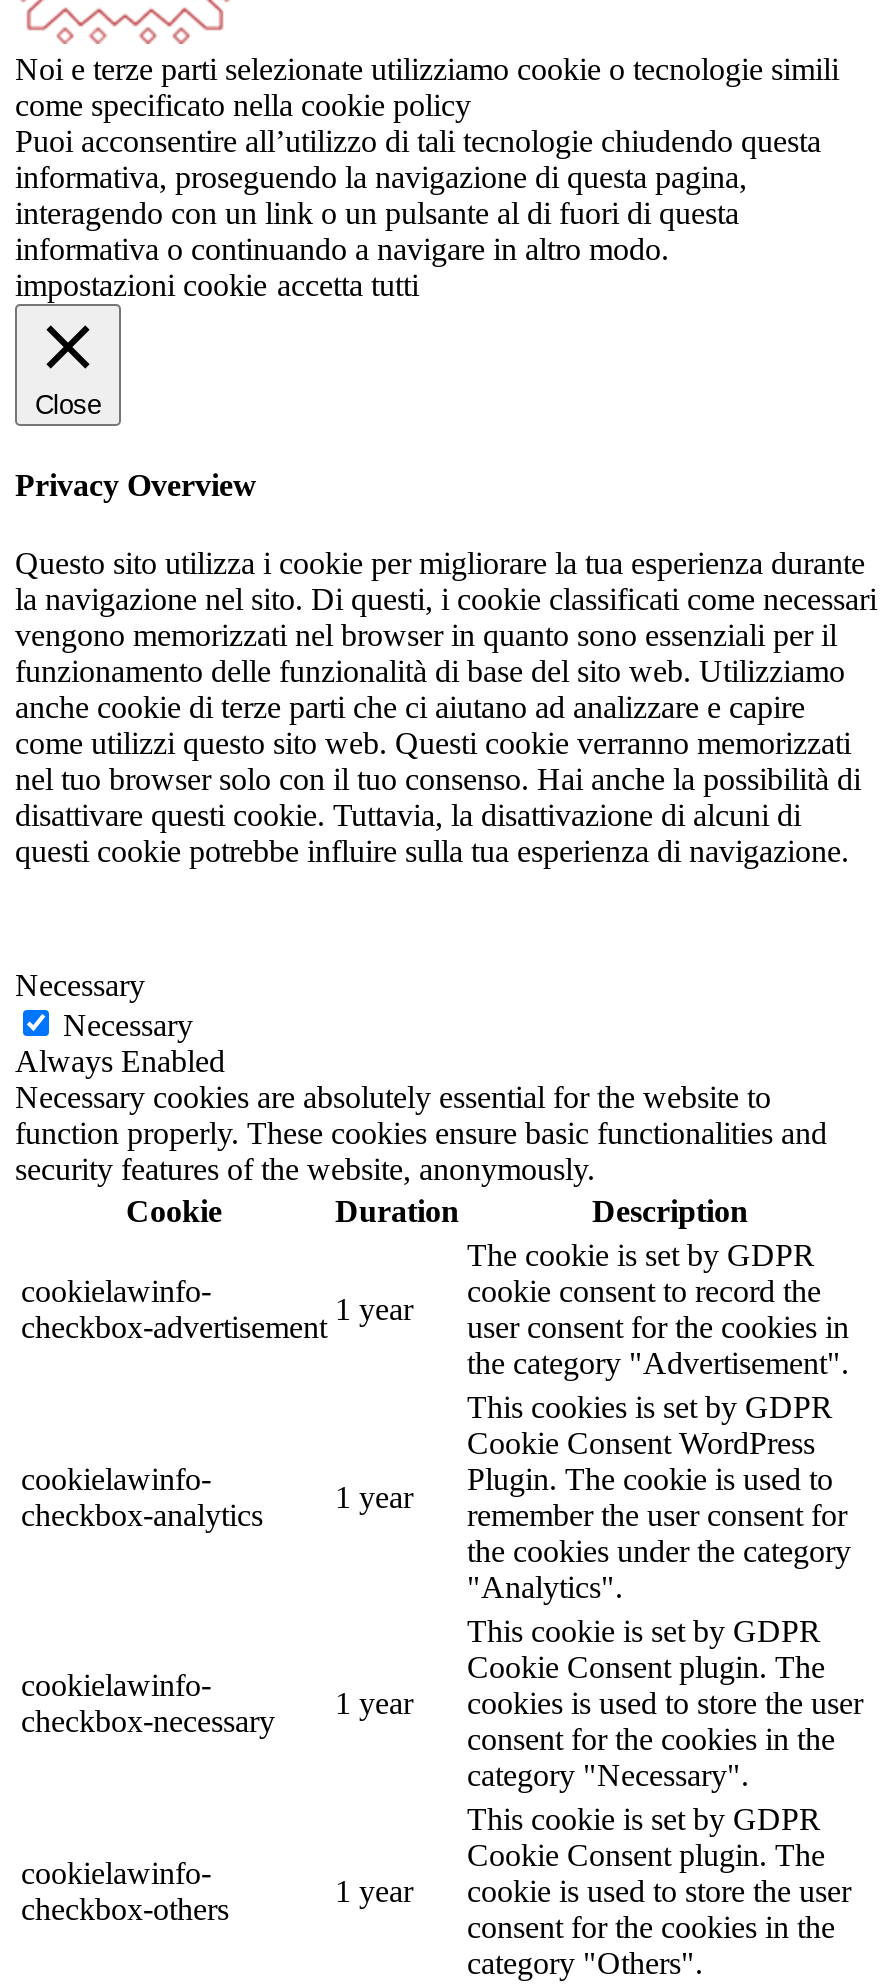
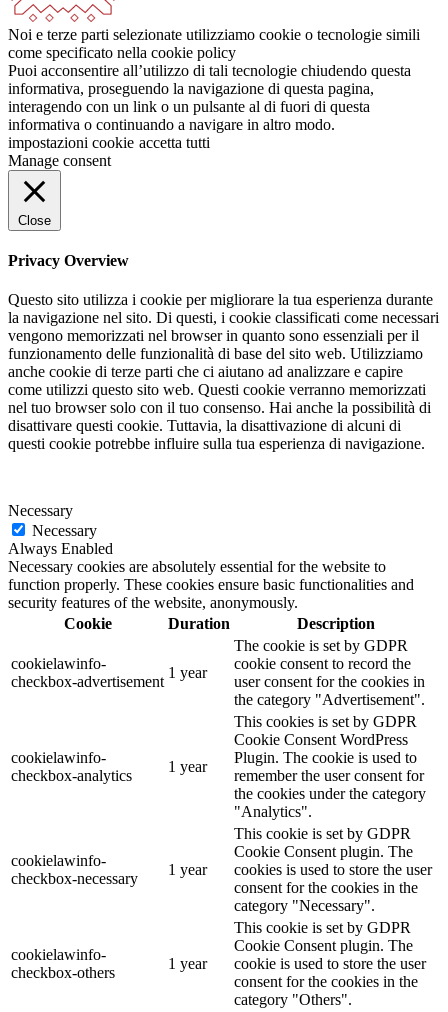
+ Manage consent
